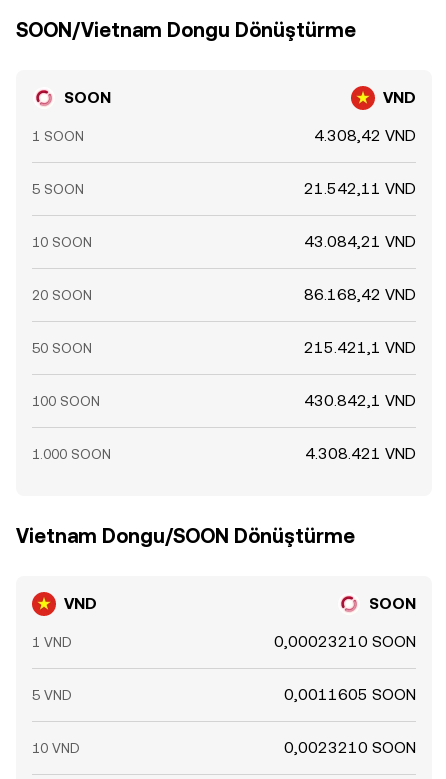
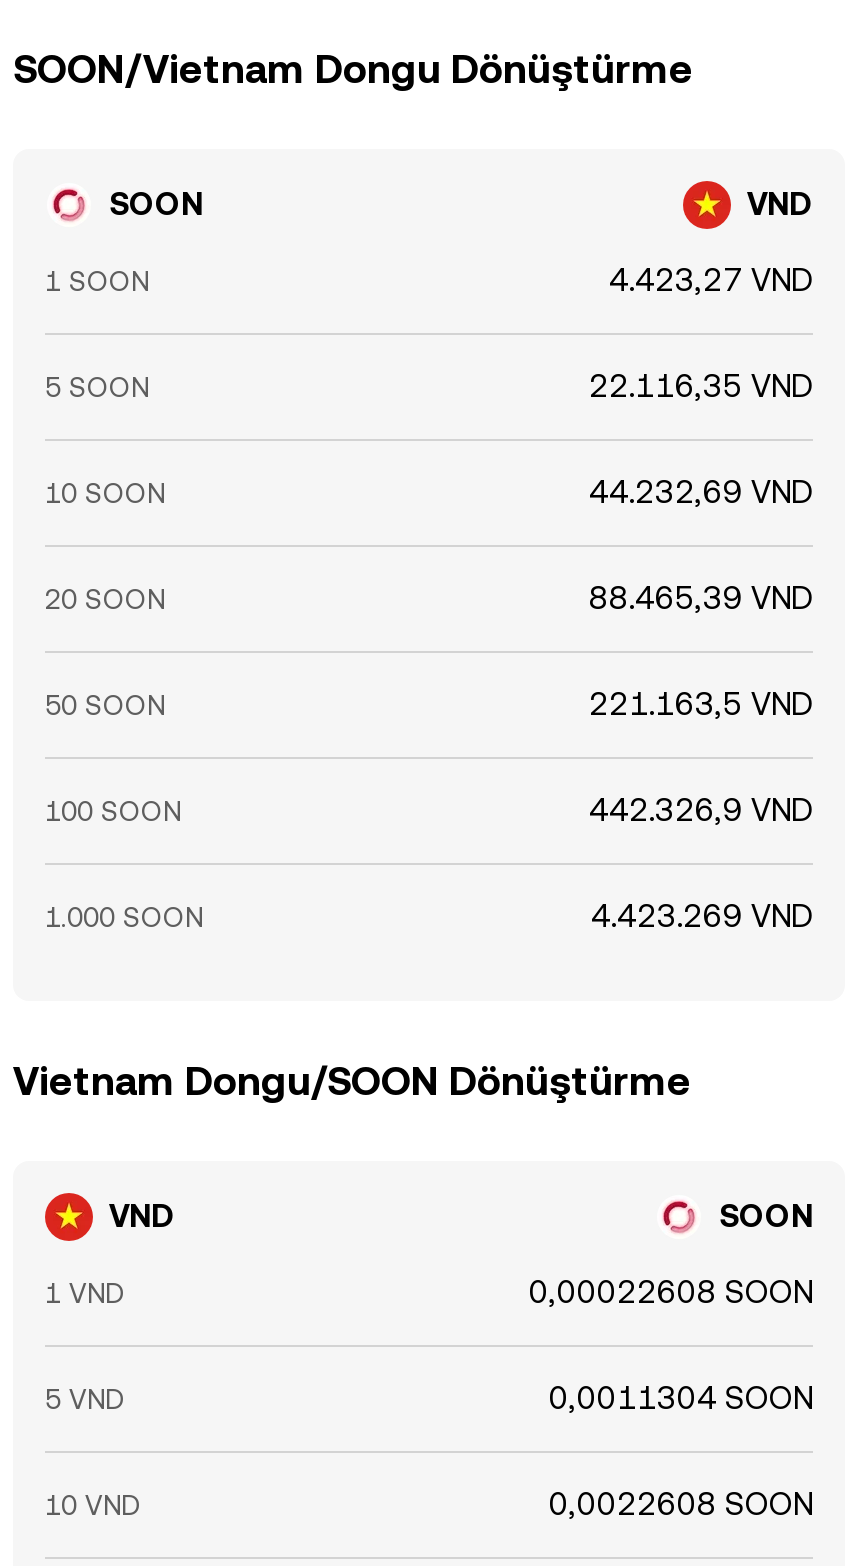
- 4.308,42 VND
+ 4.423,27 VND

- 21.542,11 VND
+ 22.116,35 VND

- 43.084,21 VND
+ 44.232,69 VND

- 86.168,42 VND
+ 88.465,39 VND

- 215.421,1 VND
+ 221.163,5 VND

- 430.842,1 VND
+ 442.326,9 VND

- 4.308.421 VND
+ 4.423.269 VND

- 0,00023210 SOON
+ 0,00022608 SOON

- 0,0011605 SOON
+ 0,0011304 SOON

- 0,0023210 SOON
+ 0,0022608 SOON
